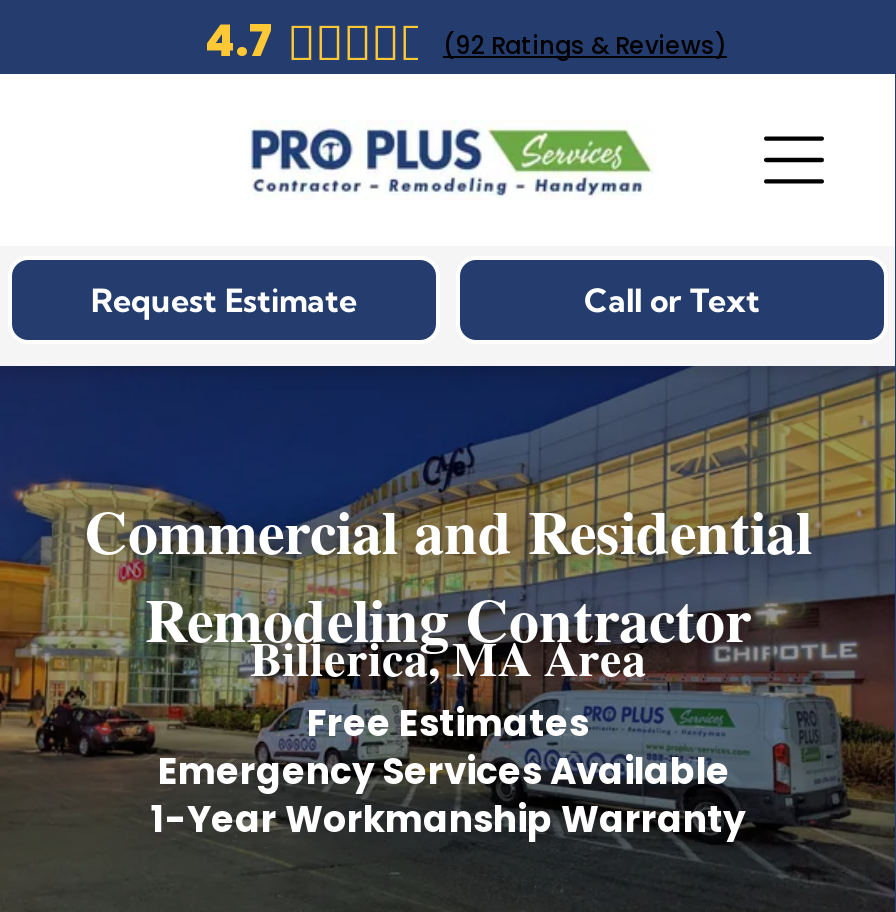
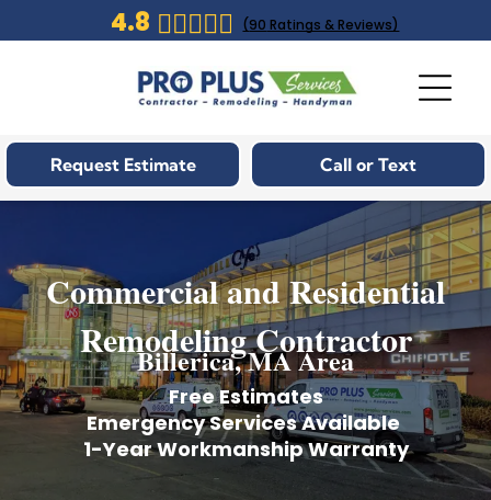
- 4.7
+ 4.8

- (92 Ratings & Reviews)
+ (90 Ratings & Reviews)
